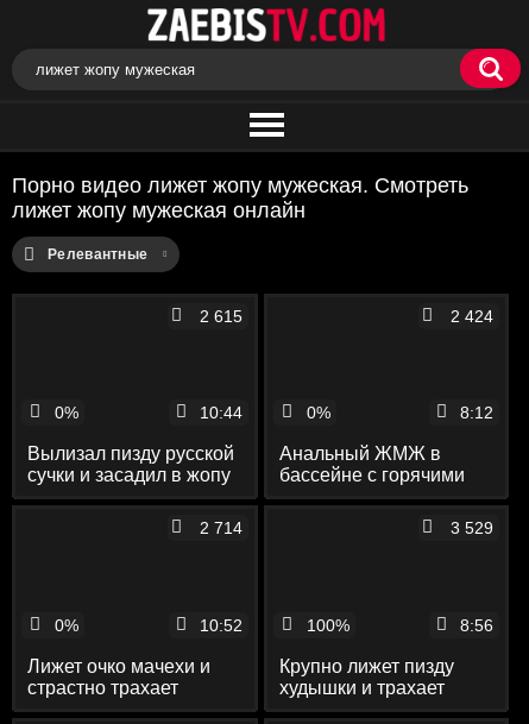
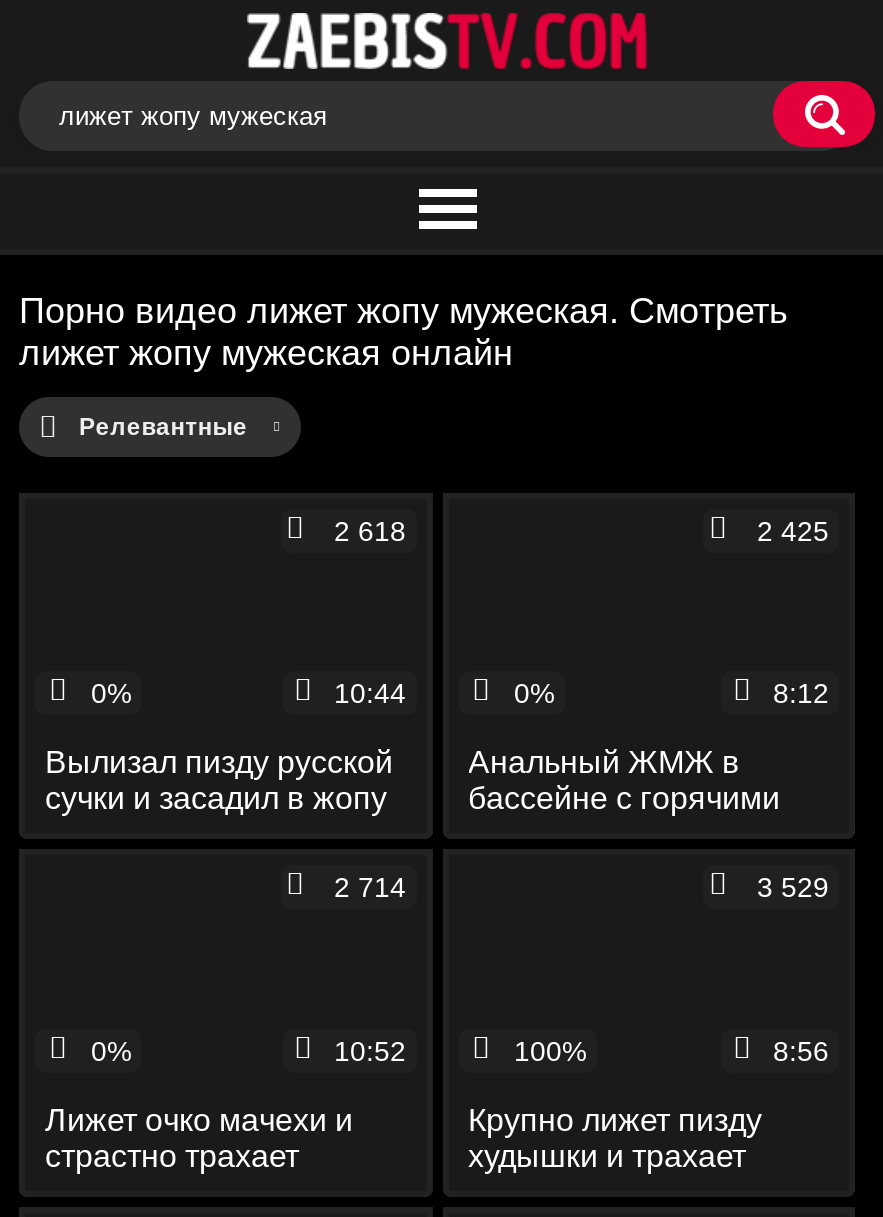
- 2 615
+ 2 618

- 2 424
+ 2 425
